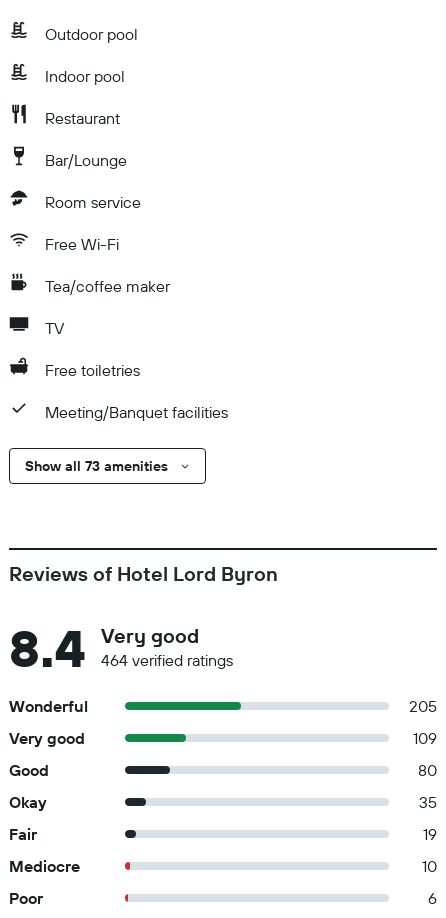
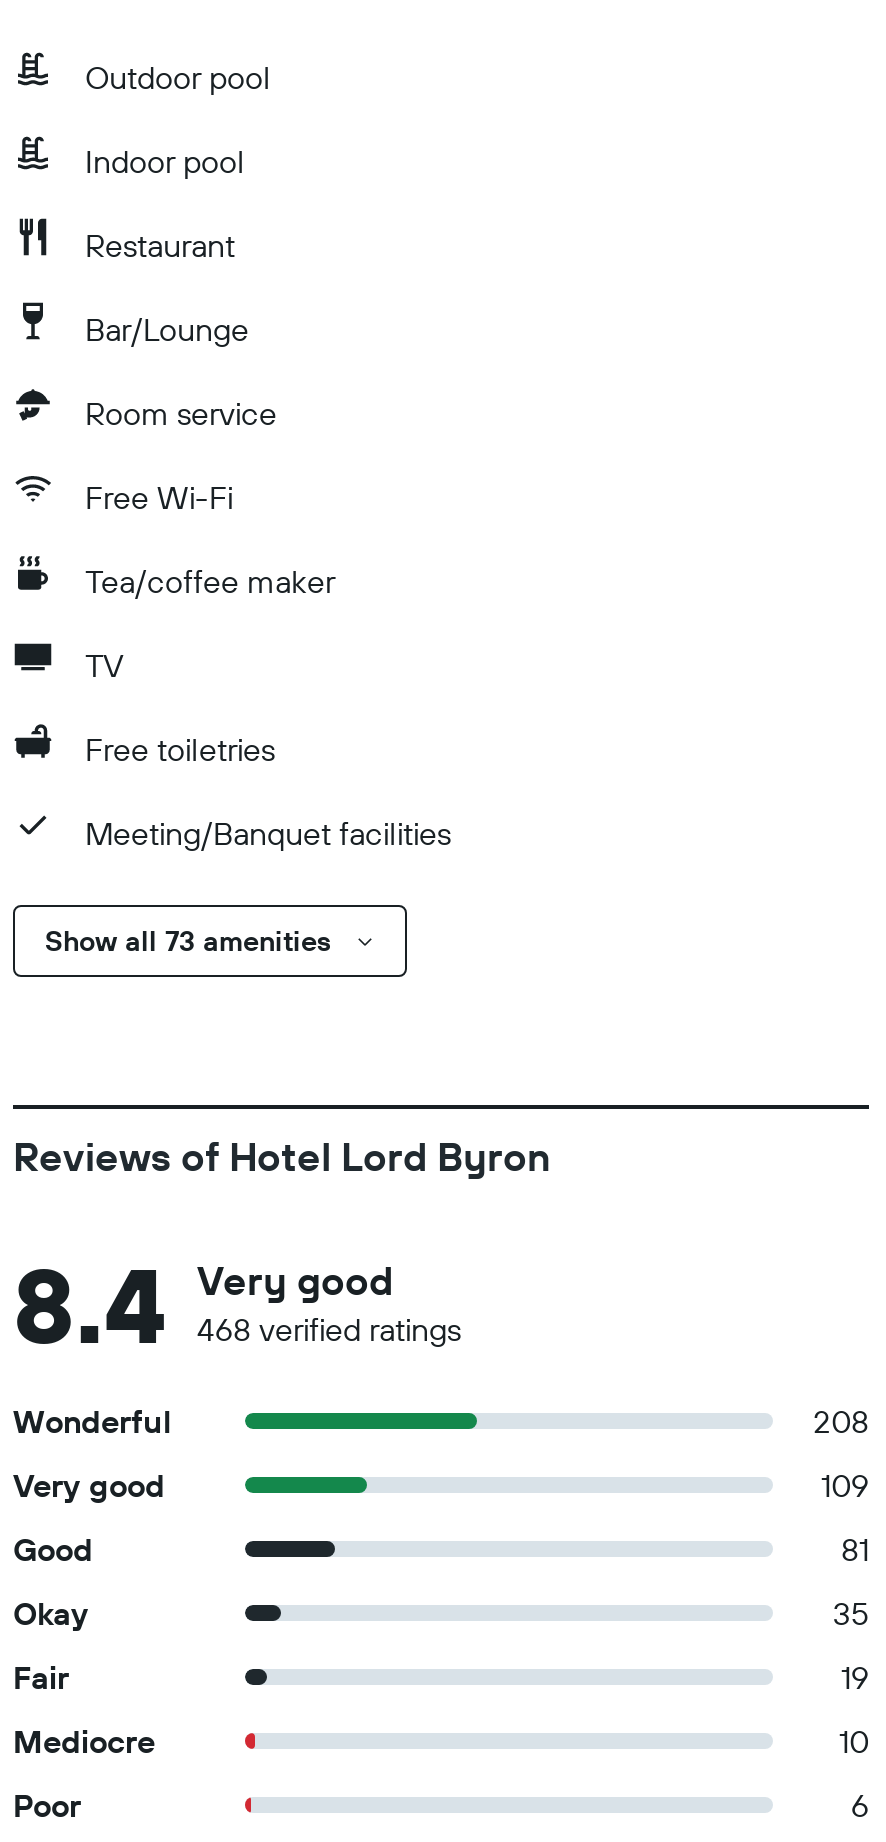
- 464 verified ratings
+ 468 verified ratings

- 205
+ 208

- 80
+ 81
